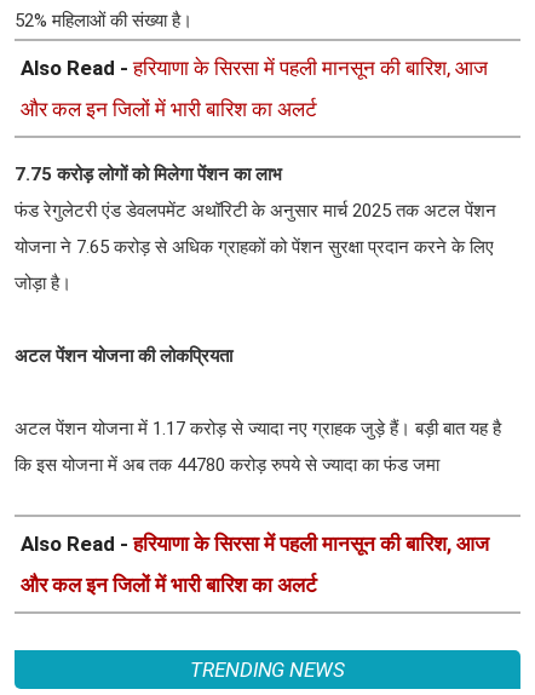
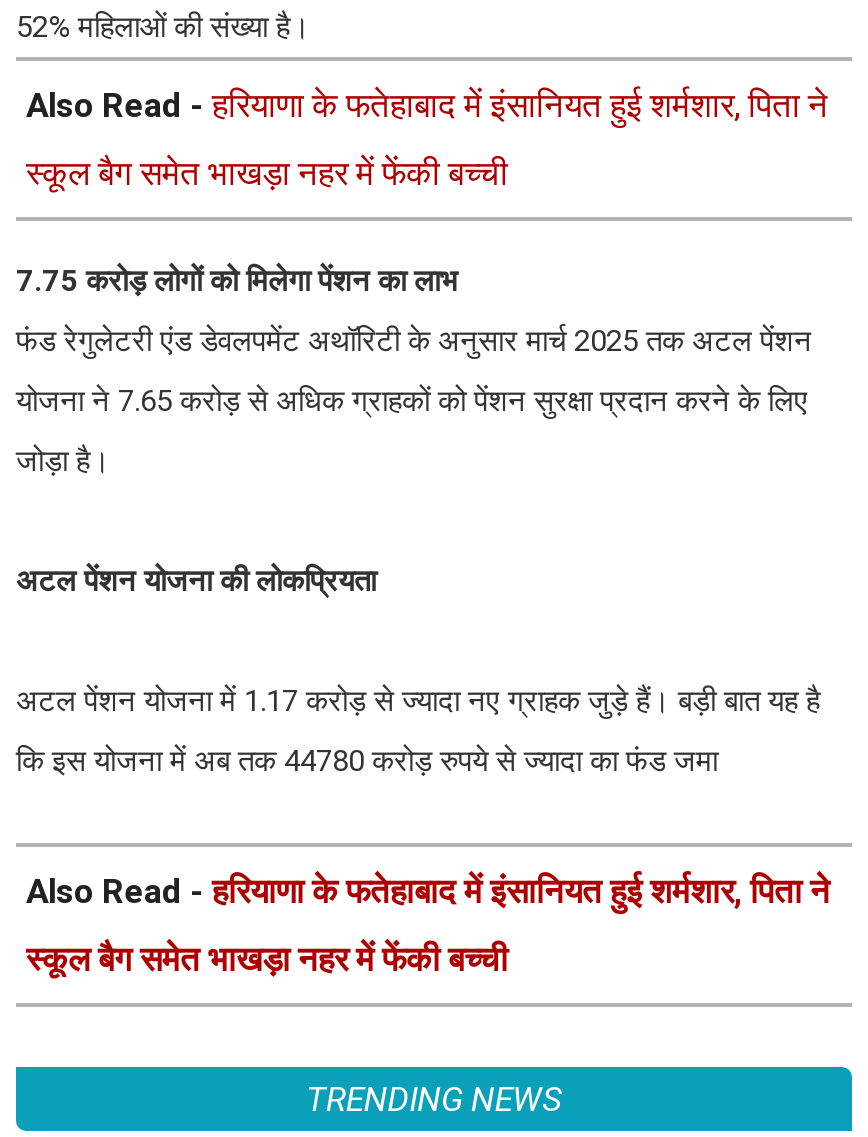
- Also Read - हरियाणा के सिरसा में पहली मानसून की बारिश, आज
+ Also Read - हरियाणा के फतेहाबाद में इंसानियत हुई शर्मशार, पिता ने

- और कल इन जिलों में भारी बारिश का अलर्ट
+ स्कूल बैग समेत भाखड़ा नहर में फेंकी बच्ची

- Also Read - हरियाणा के सिरसा में पहली मानसून की बारिश, आज
+ Also Read - हरियाणा के फतेहाबाद में इंसानियत हुई शर्मशार, पिता ने

- और कल इन जिलों में भारी बारिश का अलर्ट
+ स्कूल बैग समेत भाखड़ा नहर में फेंकी बच्ची
